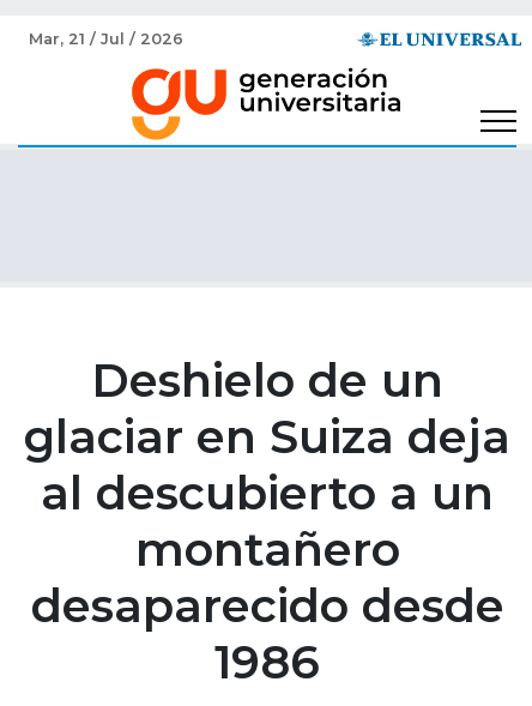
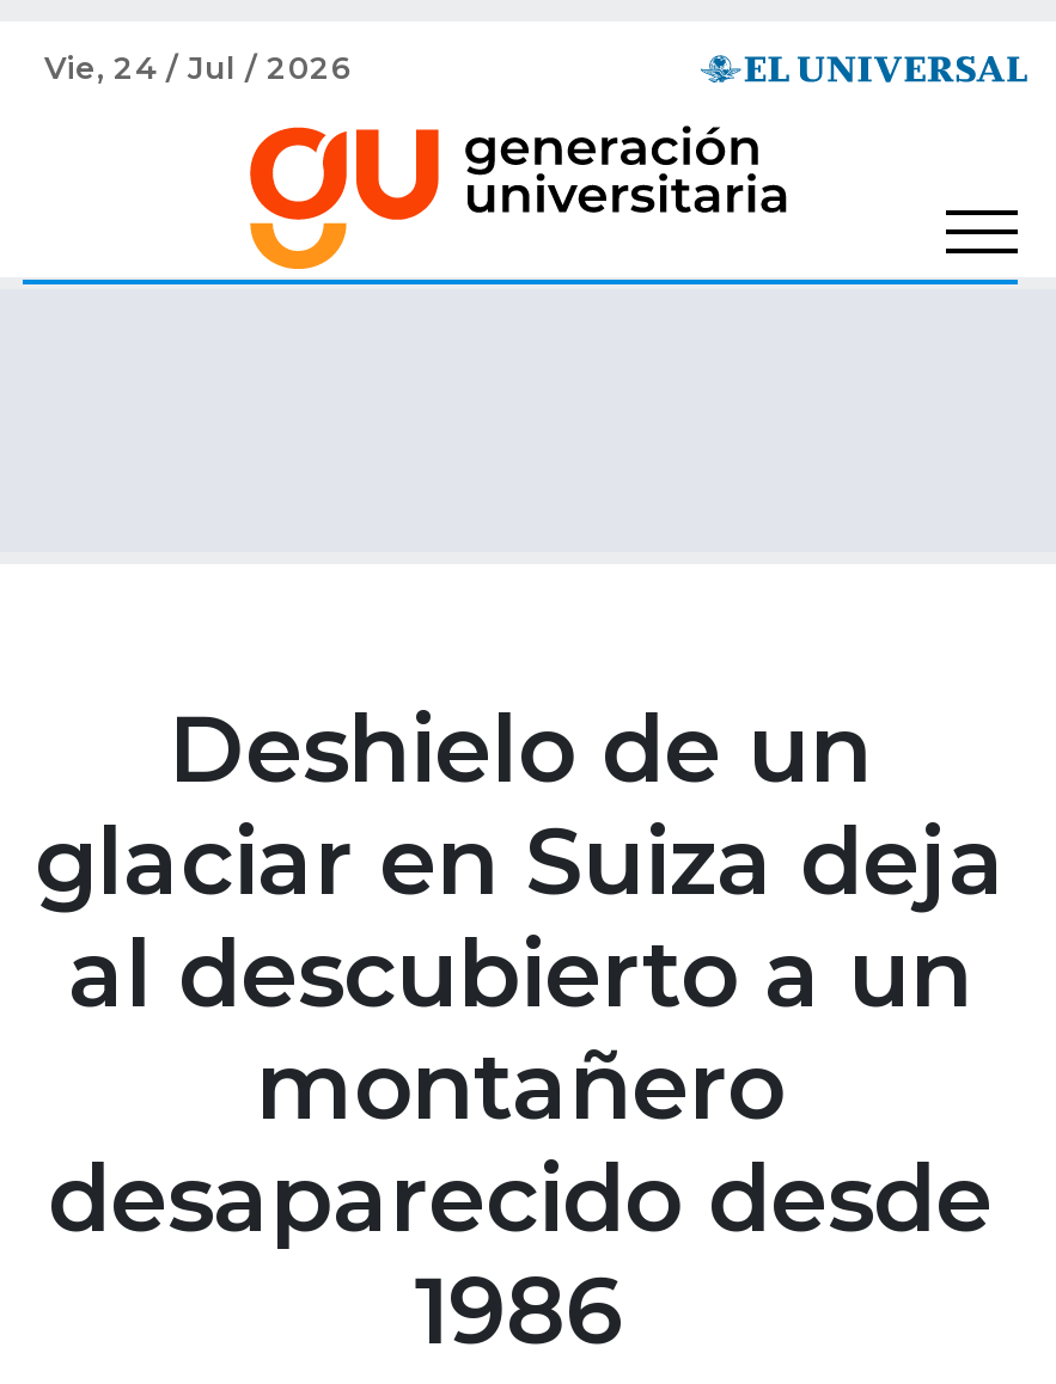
- Mar, 21 / Jul / 2026
+ Vie, 24 / Jul / 2026
